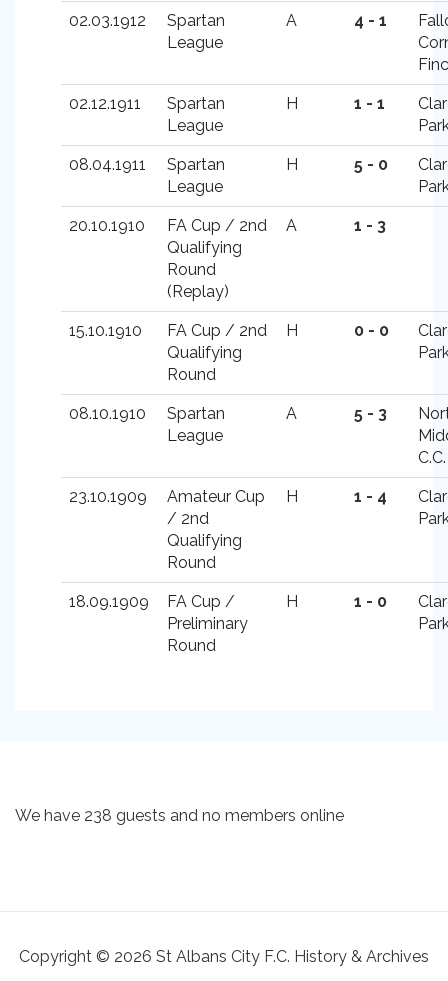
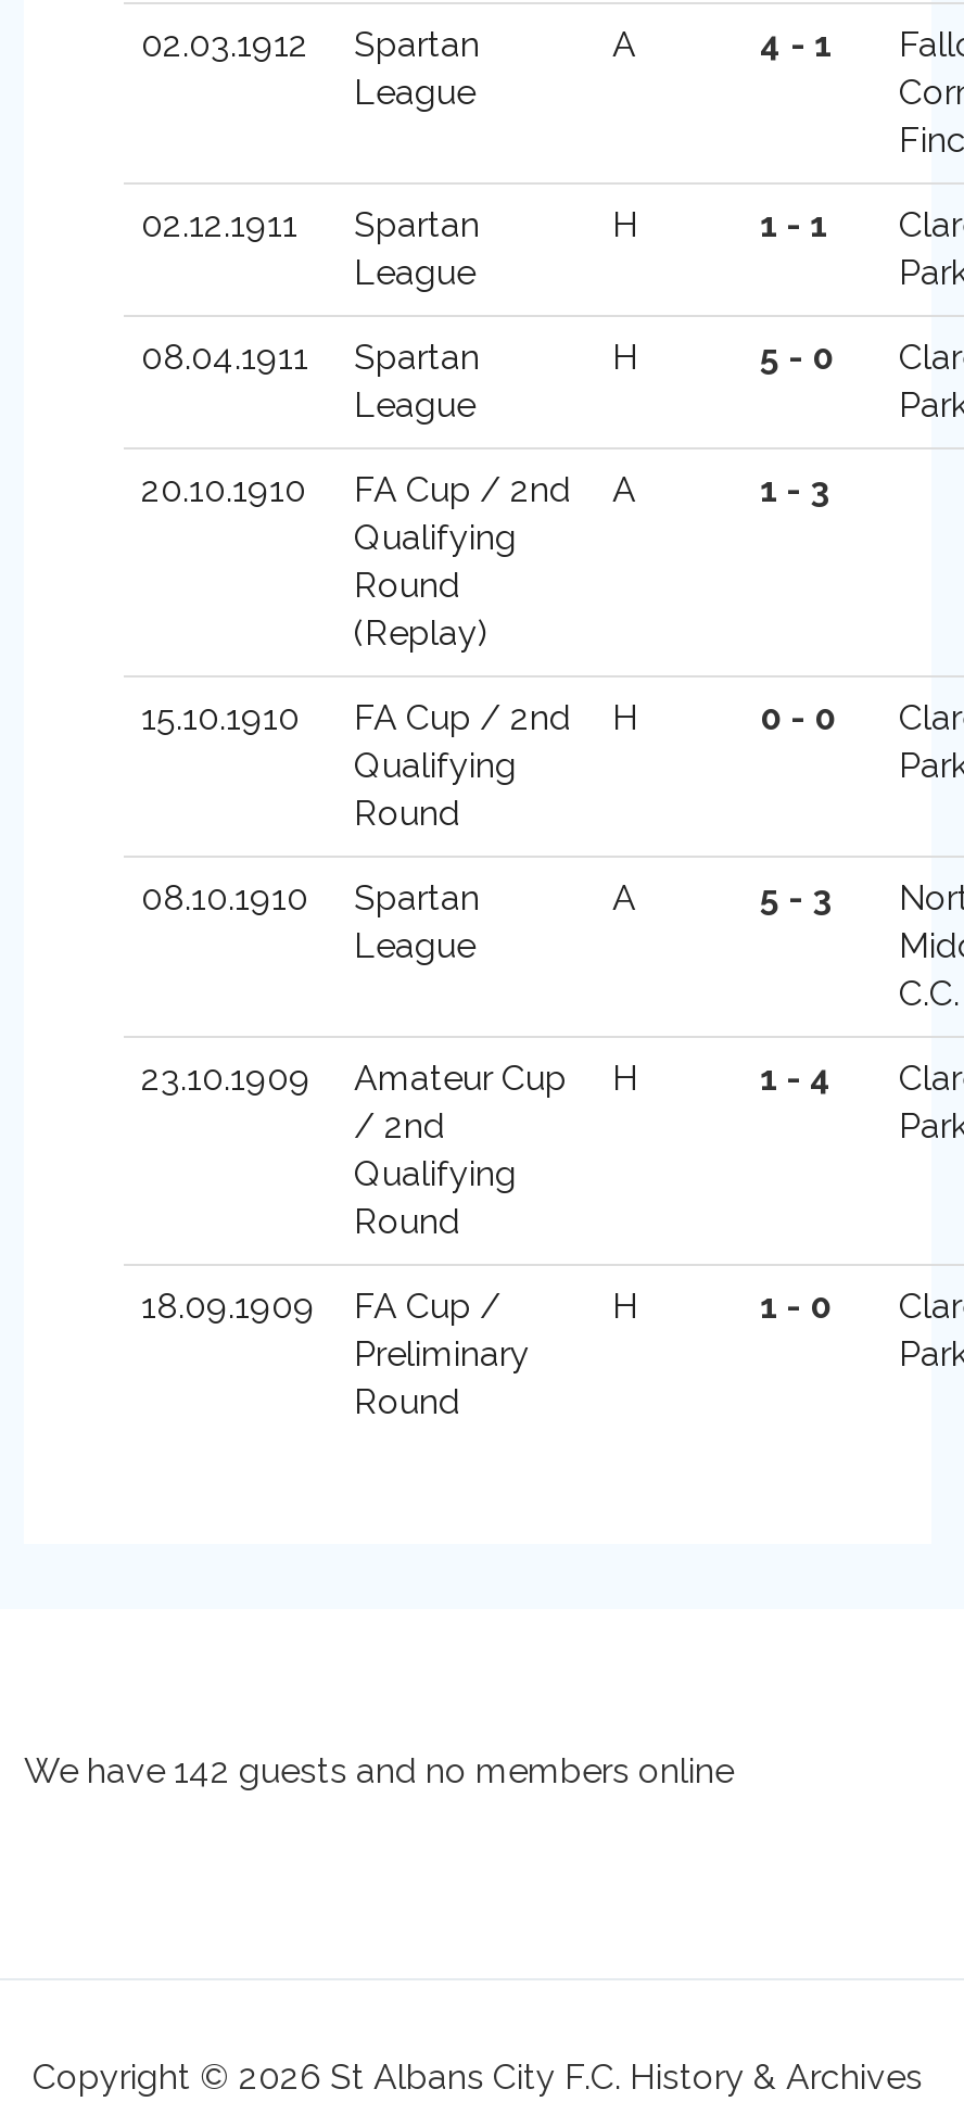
- We have 238 guests and no members online
+ We have 142 guests and no members online
